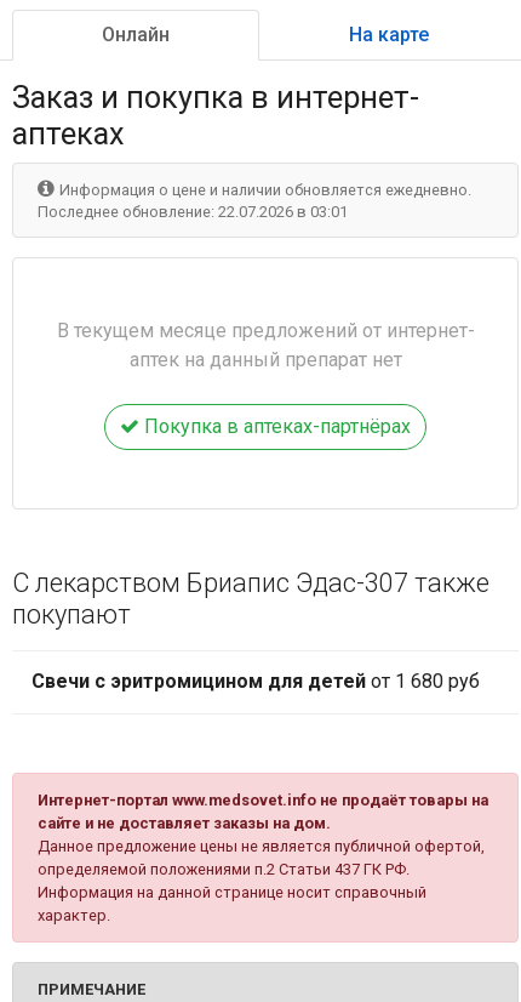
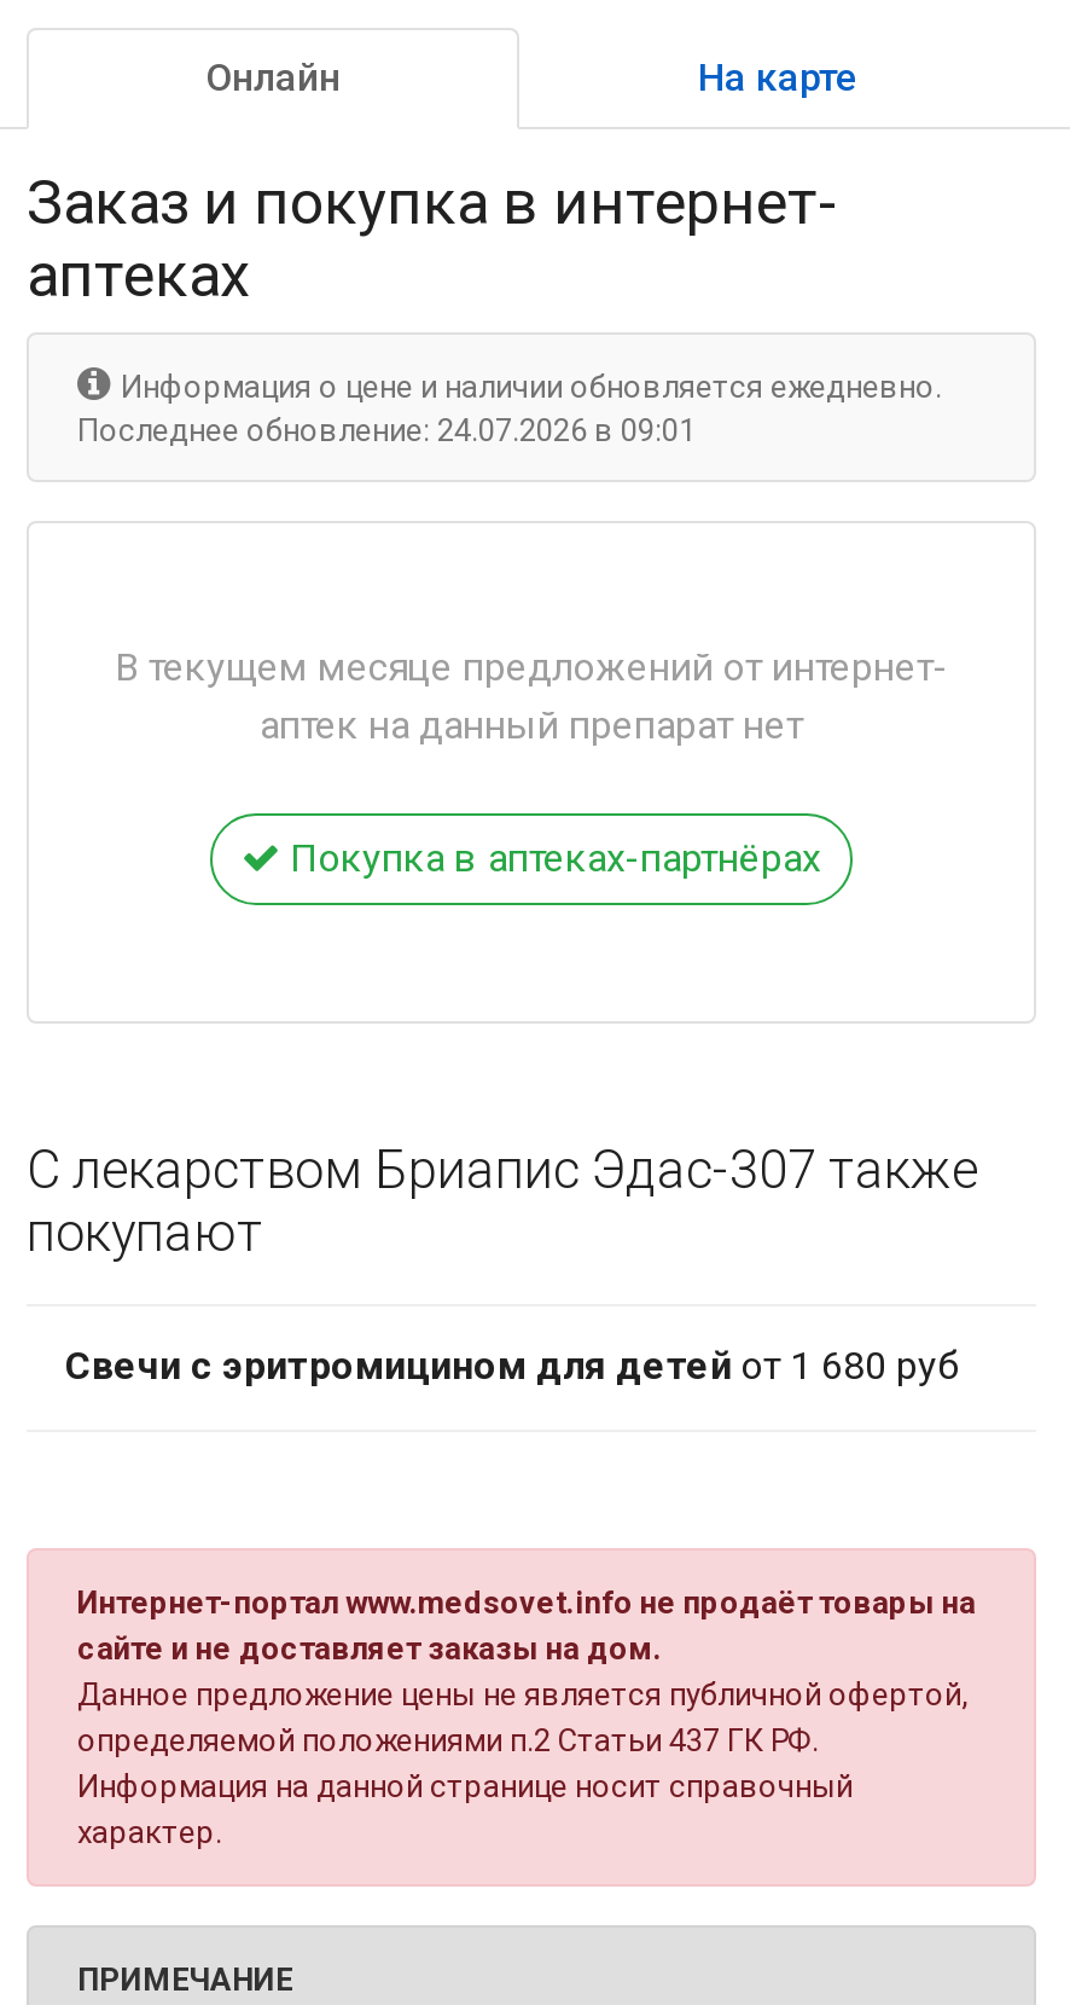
- Последнее обновление: 22.07.2026 в 03:01
+ Последнее обновление: 24.07.2026 в 09:01
